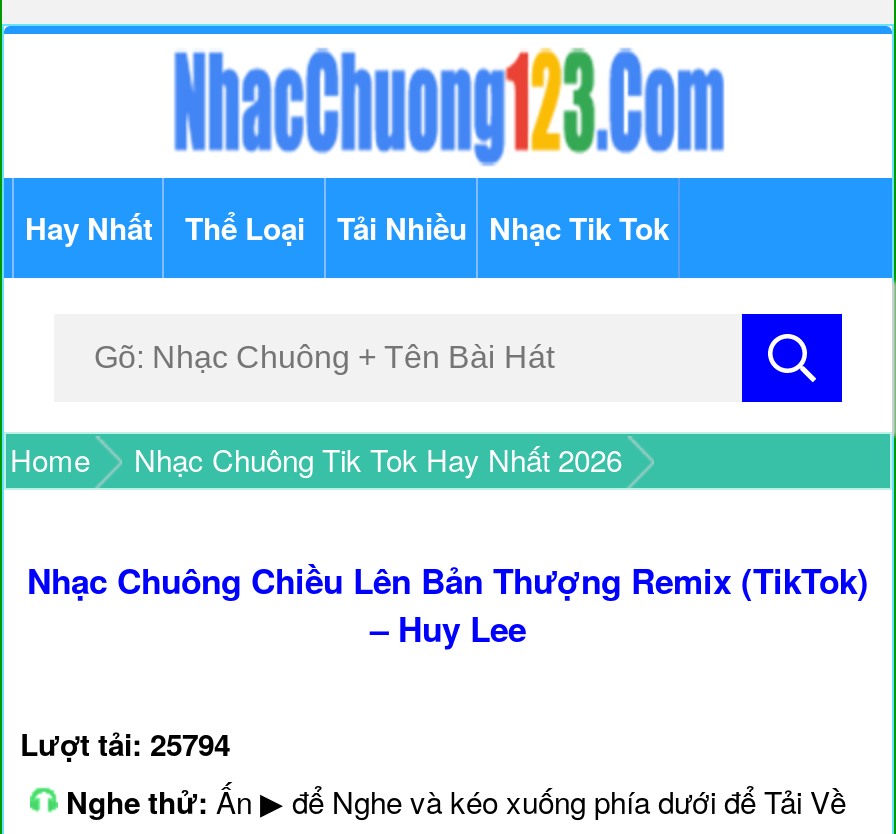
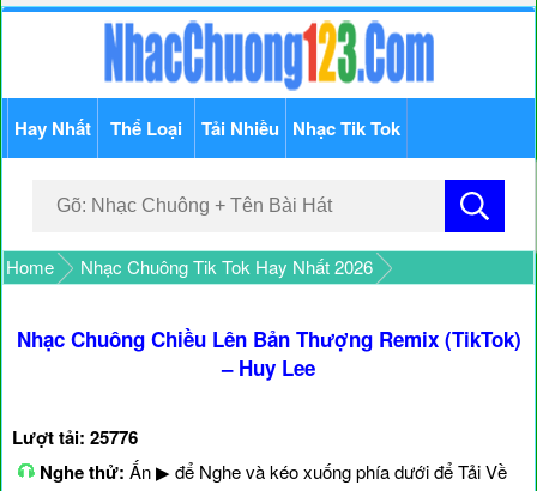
- Lượt tải: 25794
+ Lượt tải: 25776
